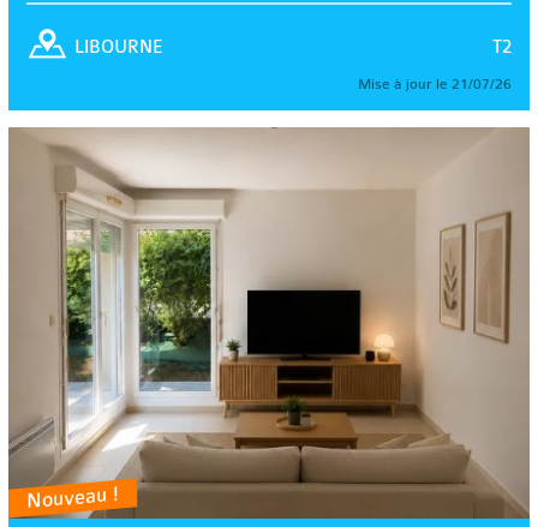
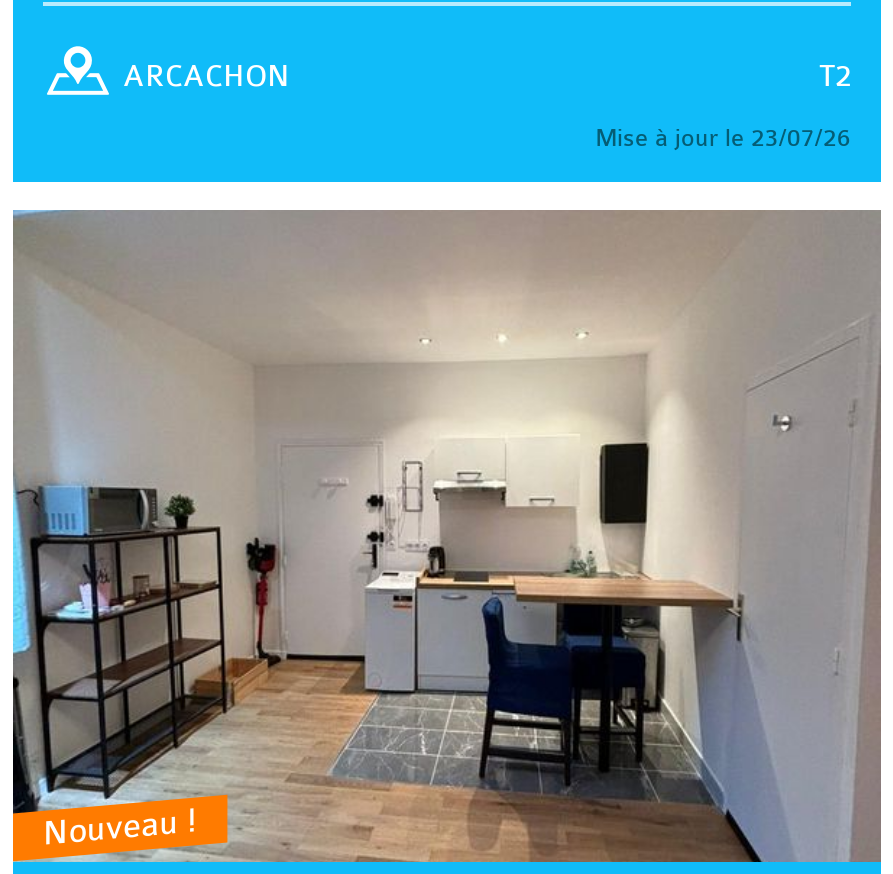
- LIBOURNE
+ ARCACHON

- Mise à jour le 21/07/26
+ Mise à jour le 23/07/26

- [image]
+ [image]
